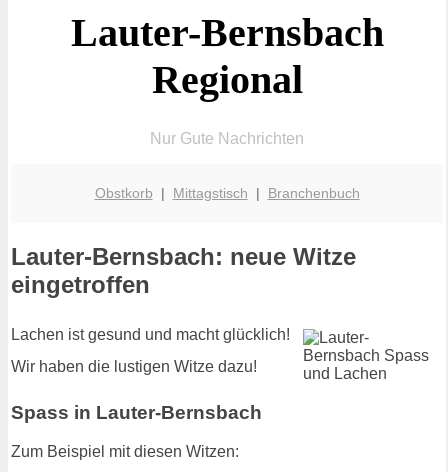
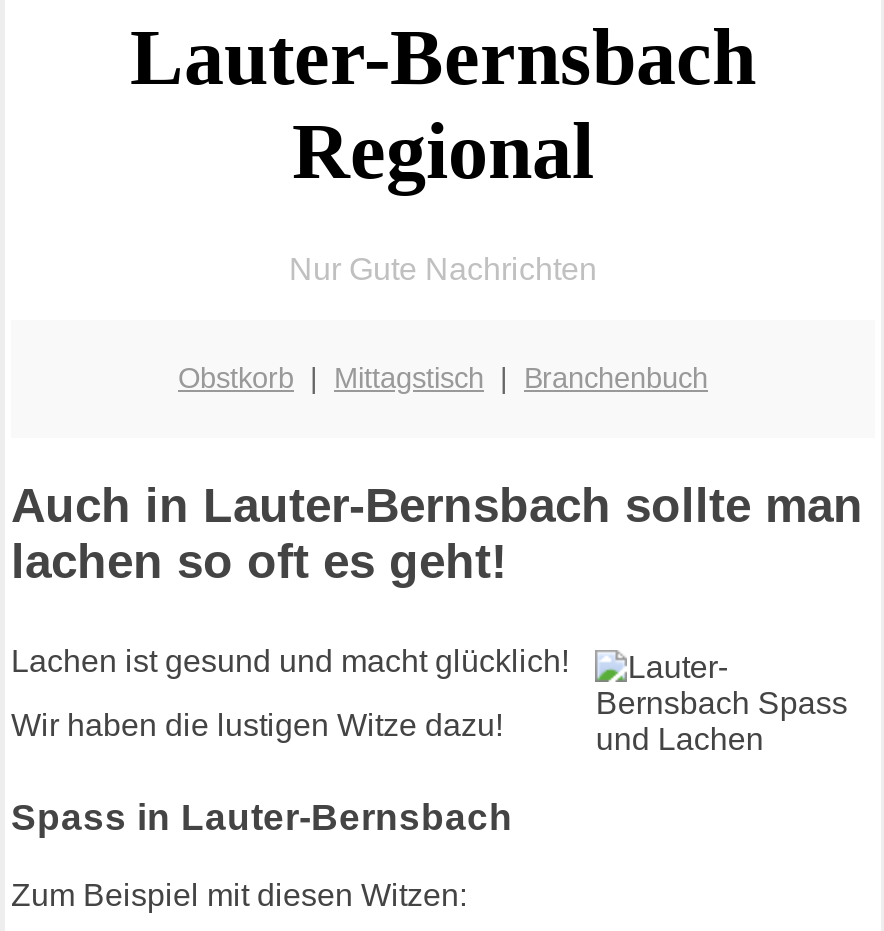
- Lauter-Bernsbach: neue Witze
- eingetroffen
+ Auch in Lauter-Bernsbach sollte man
+ lachen so oft es geht!
